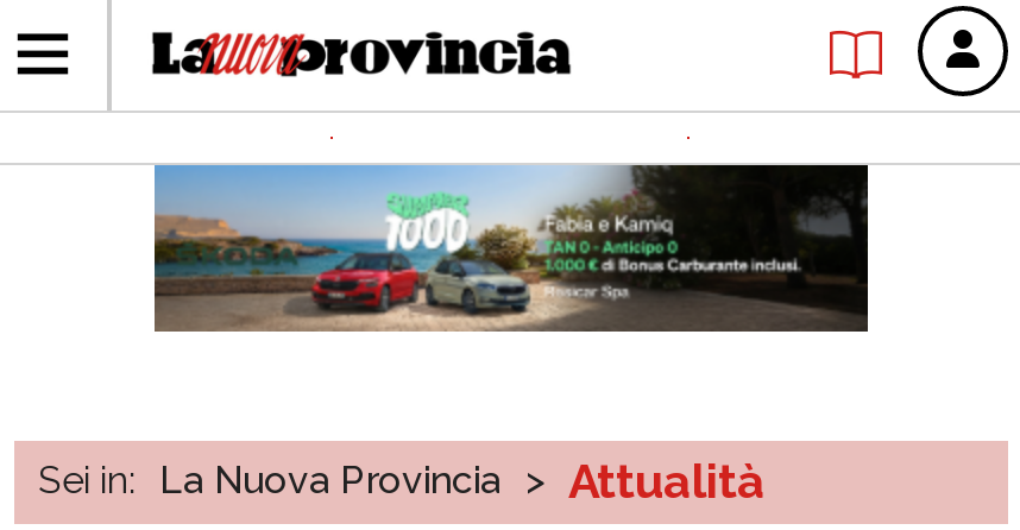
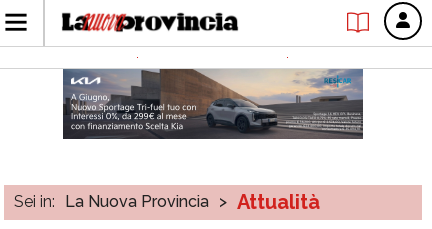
- [image]
+ [image]
